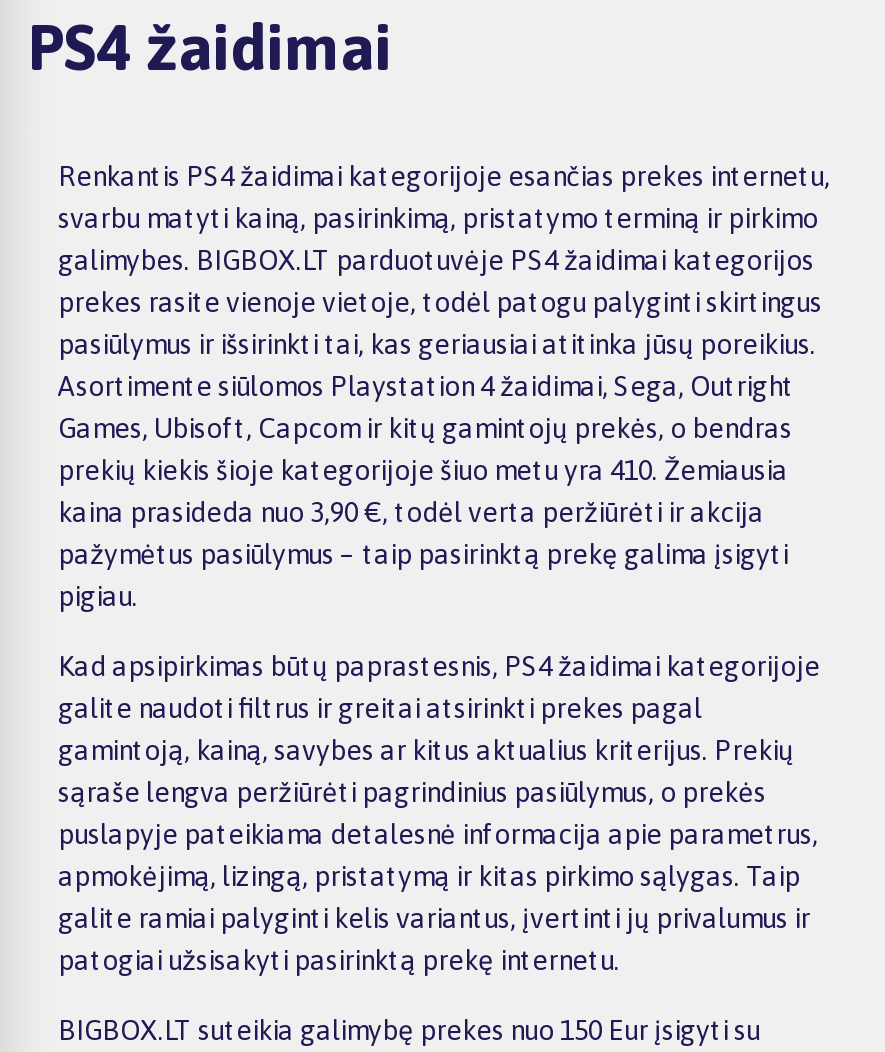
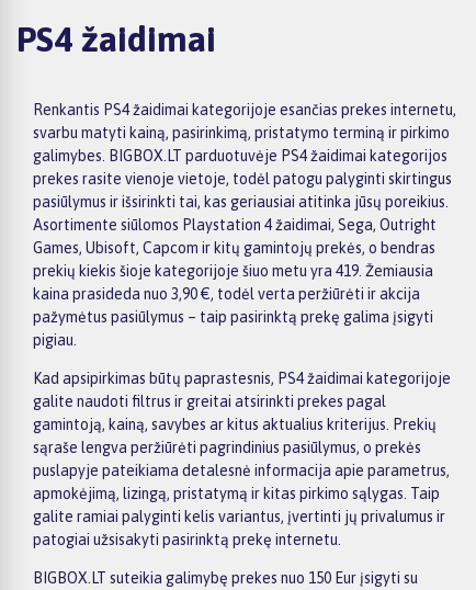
- prekių kiekis šioje kategorijoje šiuo metu yra 410. Žemiausia
+ prekių kiekis šioje kategorijoje šiuo metu yra 419. Žemiausia
